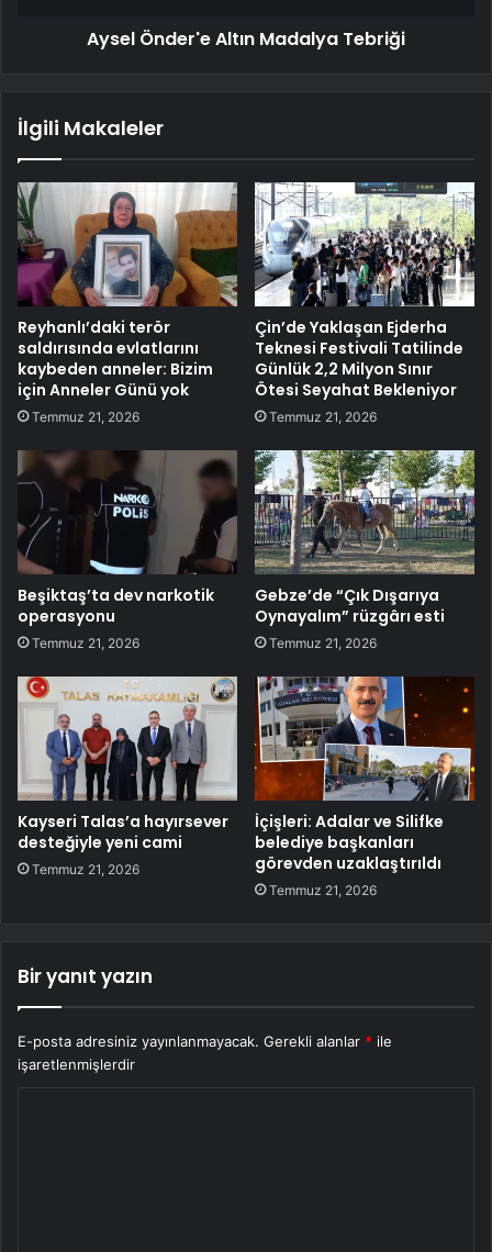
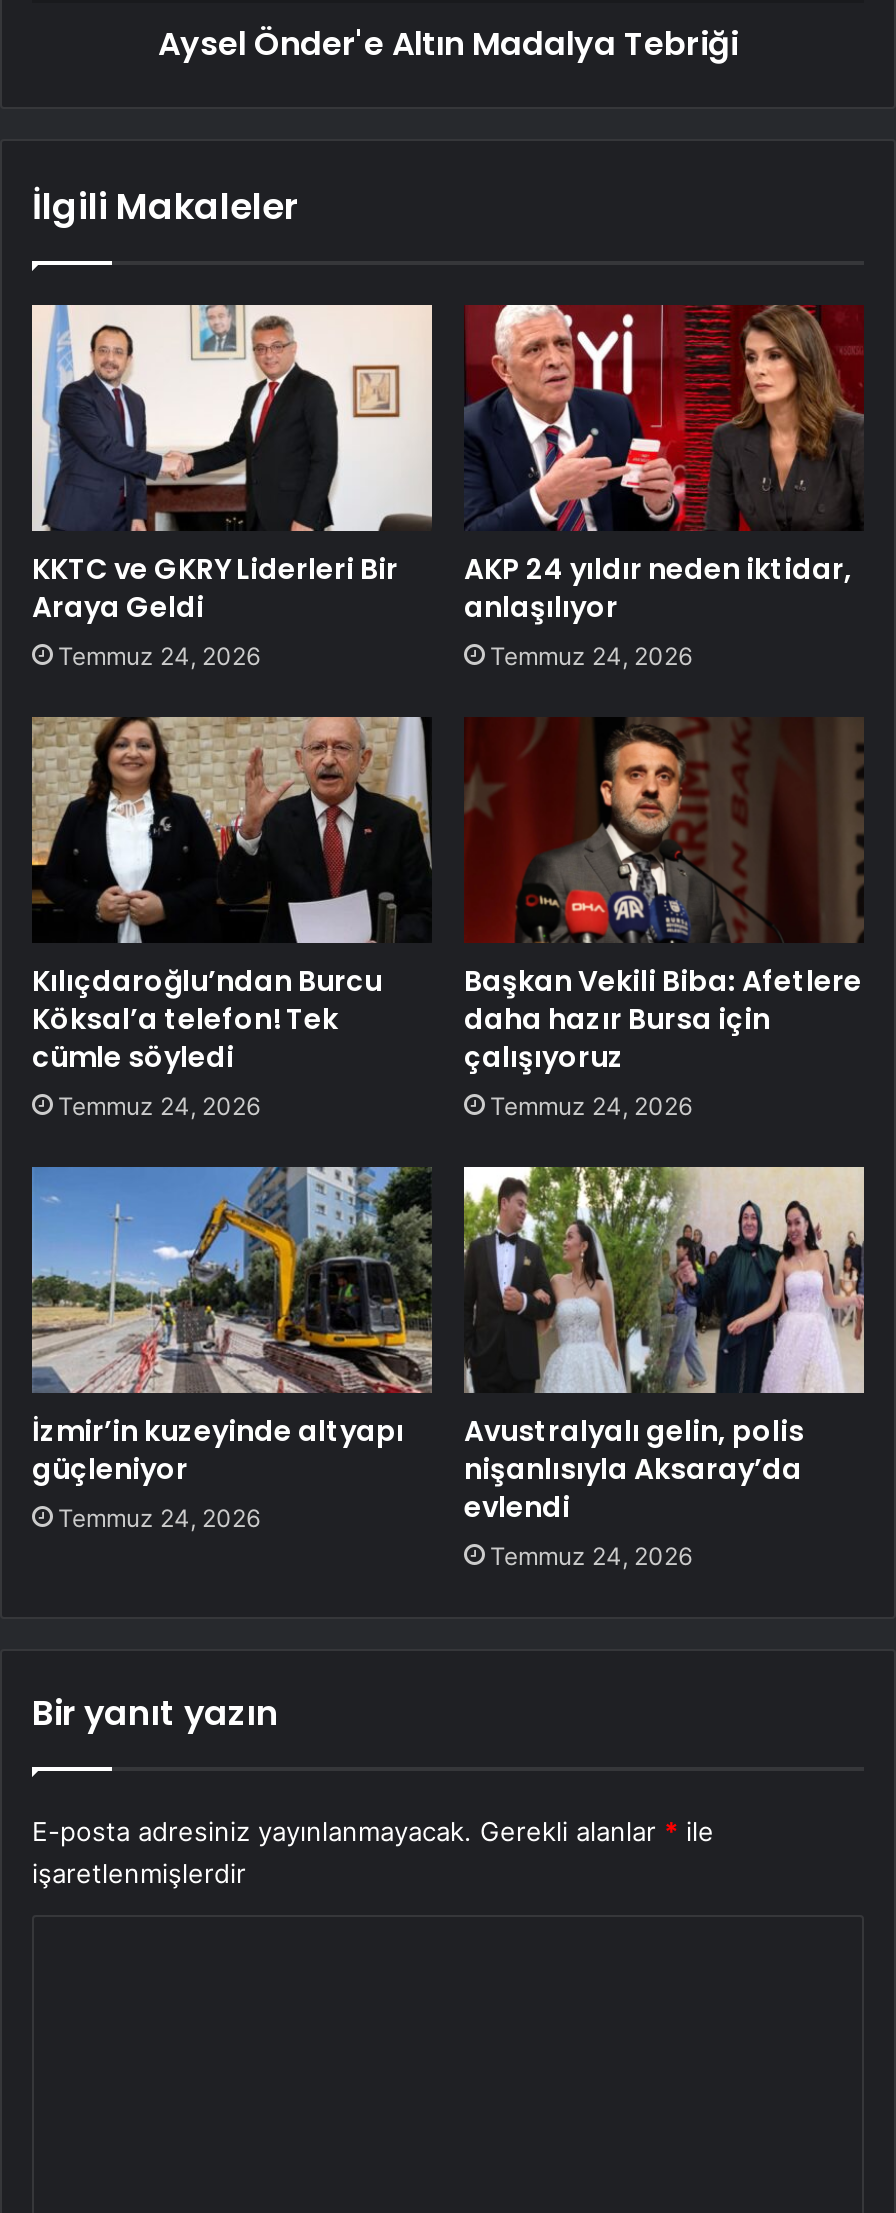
- [image]
- Reyhanlı’daki terör
- saldırısında evlatlarını
- kaybeden anneler: Bizim
- için Anneler Günü yok
- Temmuz 21, 2026
+ [image]
+ KKTC ve GKRY Liderleri Bir
+ Araya Geldi
+ Temmuz 24, 2026

- [image]
- Çin’de Yaklaşan Ejderha
- Teknesi Festivali Tatilinde
- Günlük 2,2 Milyon Sınır
- Ötesi Seyahat Bekleniyor
- Temmuz 21, 2026
+ [image]
+ AKP 24 yıldır neden iktidar,
+ anlaşılıyor
+ Temmuz 24, 2026

- [image]
- Beşiktaş’ta dev narkotik
- operasyonu
- Temmuz 21, 2026
+ [image]
+ Kılıçdaroğlu’ndan Burcu
+ Köksal’a telefon! Tek
+ cümle söyledi
+ Temmuz 24, 2026

- [image]
+ [image]

- Gebze’de “Çık Dışarıya
- Oynayalım” rüzgârı esti
- Temmuz 21, 2026
+ Başkan Vekili Biba: Afetlere
+ daha hazır Bursa için
+ çalışıyoruz
+ Temmuz 24, 2026

- [image]
- Kayseri Talas’a hayırsever
- desteğiyle yeni cami
- Temmuz 21, 2026
+ [image]
+ İzmir’in kuzeyinde altyapı
+ güçleniyor
+ Temmuz 24, 2026

- [image]
- İçişleri: Adalar ve Silifke
- belediye başkanları
- görevden uzaklaştırıldı
- Temmuz 21, 2026
+ [image]
+ Avustralyalı gelin, polis
+ nişanlısıyla Aksaray’da
+ evlendi
+ Temmuz 24, 2026
